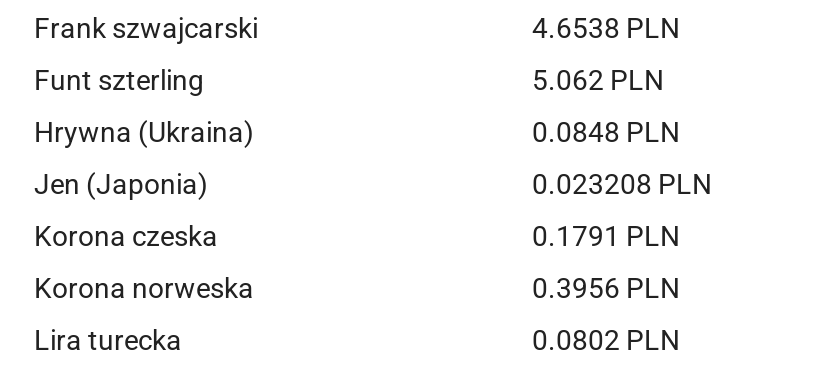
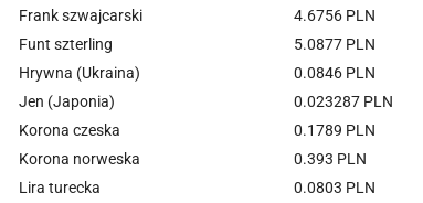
- 4.6538 PLN
+ 4.6756 PLN

- 5.062 PLN
+ 5.0877 PLN

- 0.0848 PLN
+ 0.0846 PLN

- 0.023208 PLN
+ 0.023287 PLN

- 0.1791 PLN
+ 0.1789 PLN

- 0.3956 PLN
+ 0.393 PLN

- 0.0802 PLN
+ 0.0803 PLN
